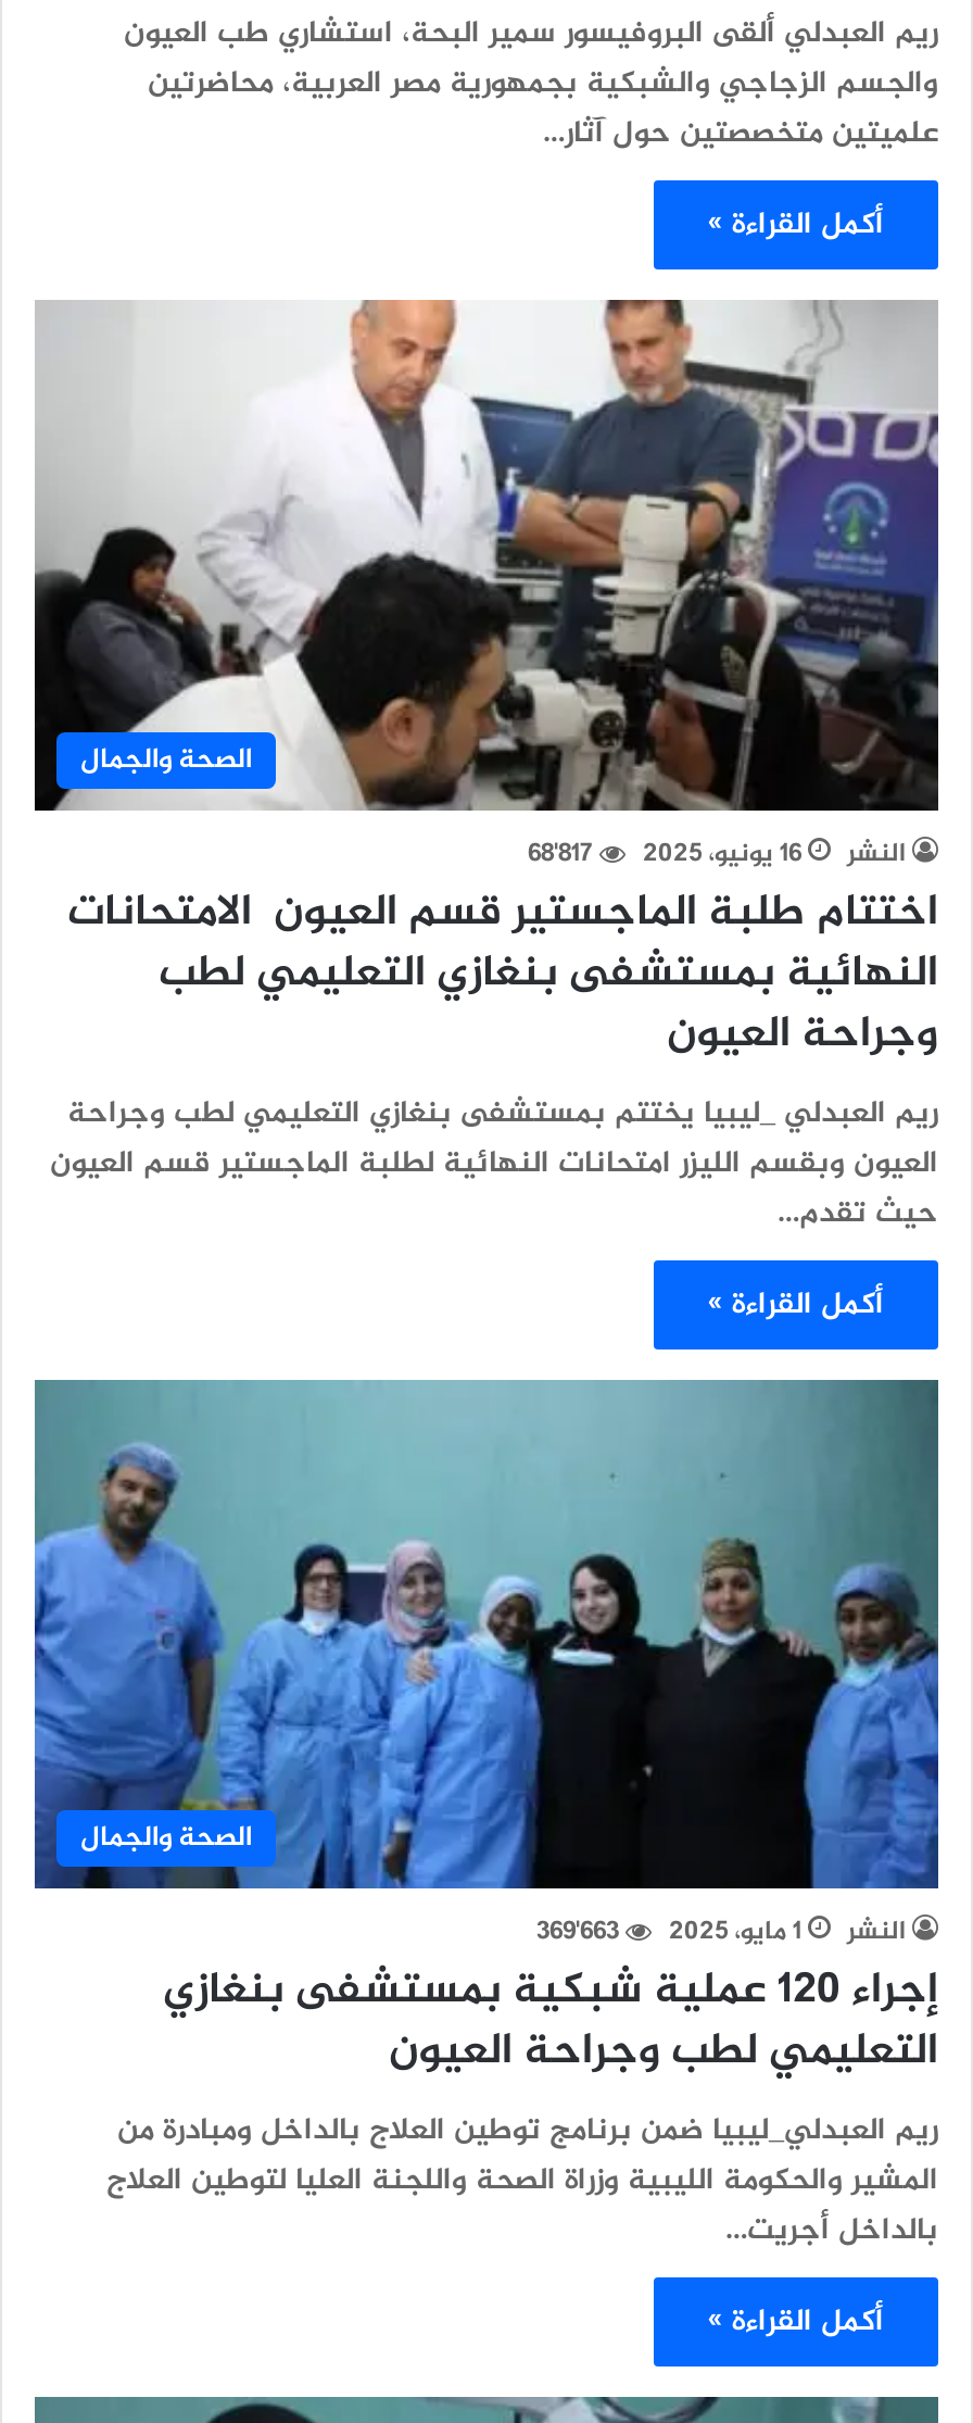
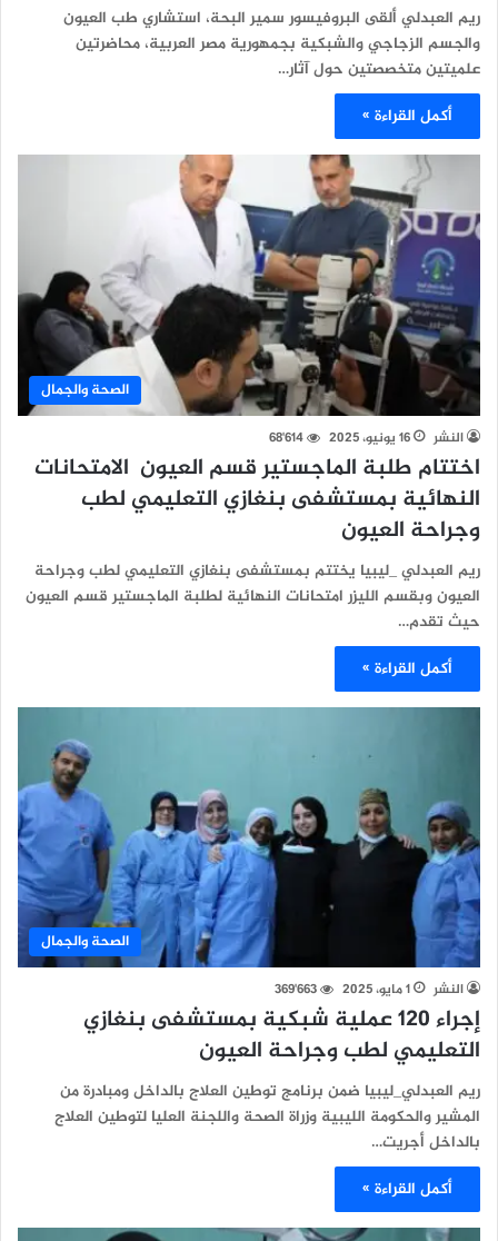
- 68٬817
+ 68٬614
